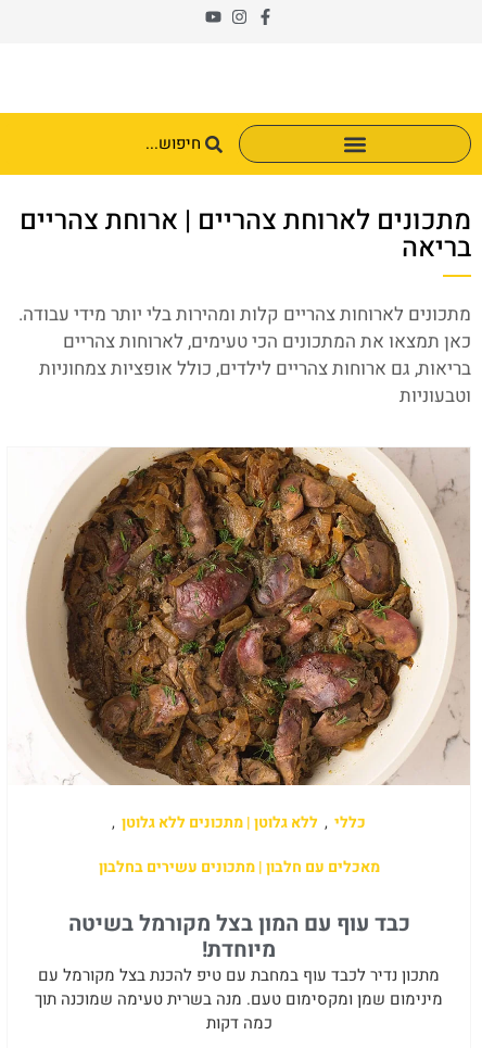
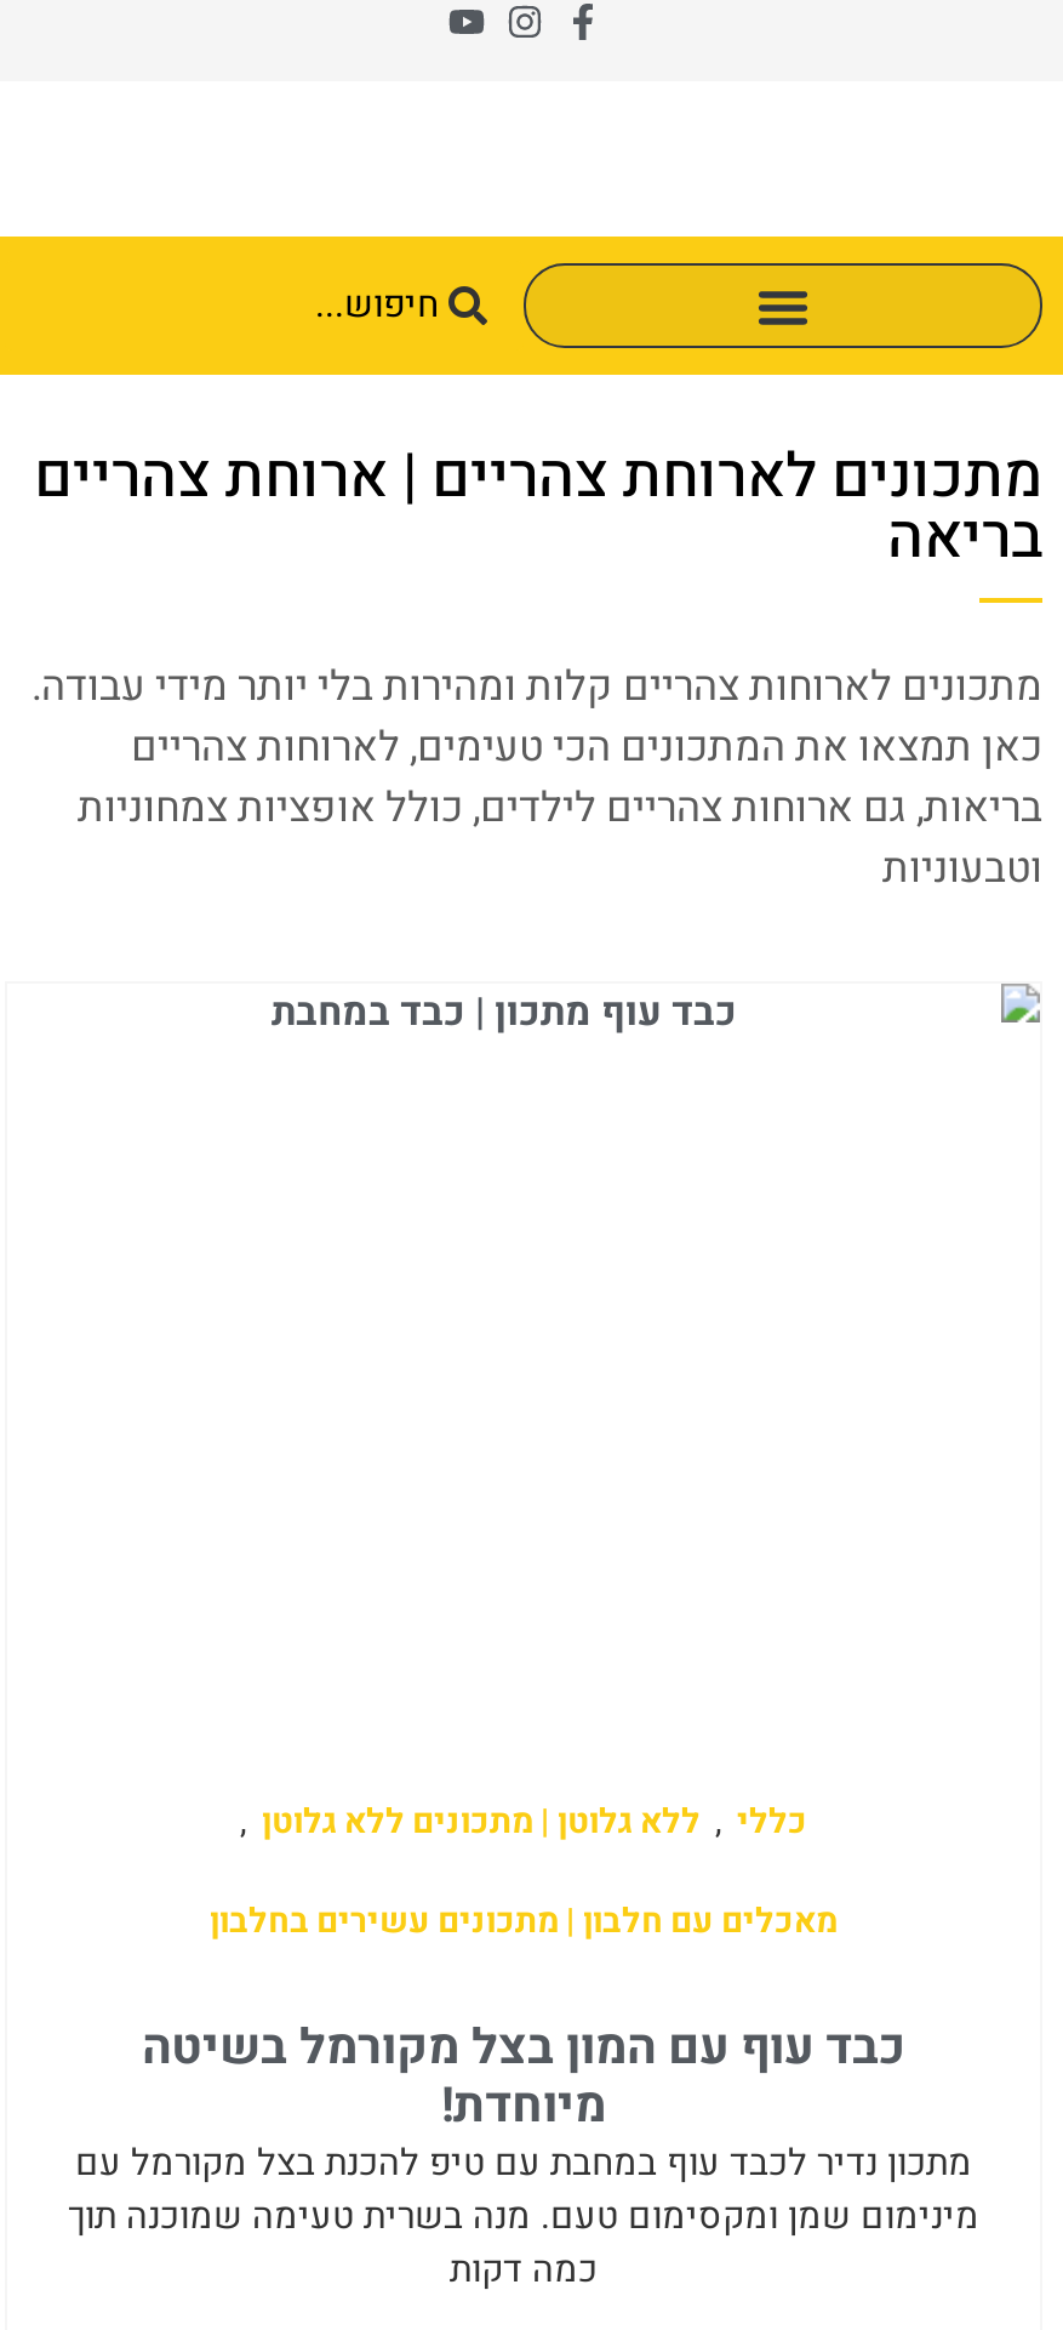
- [image]
